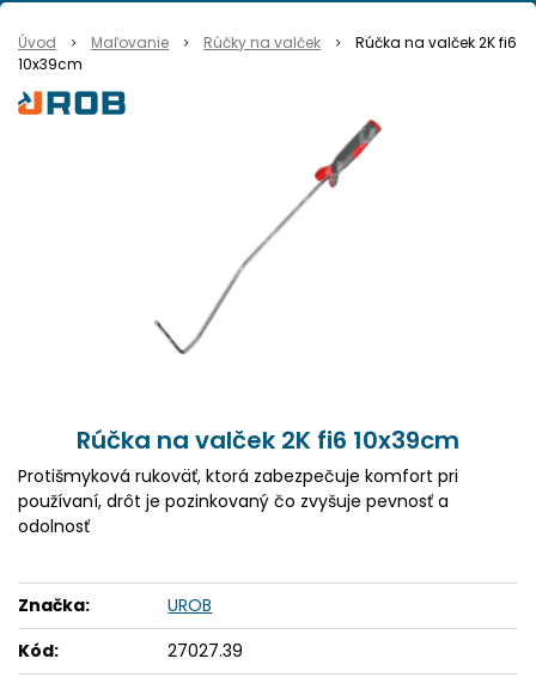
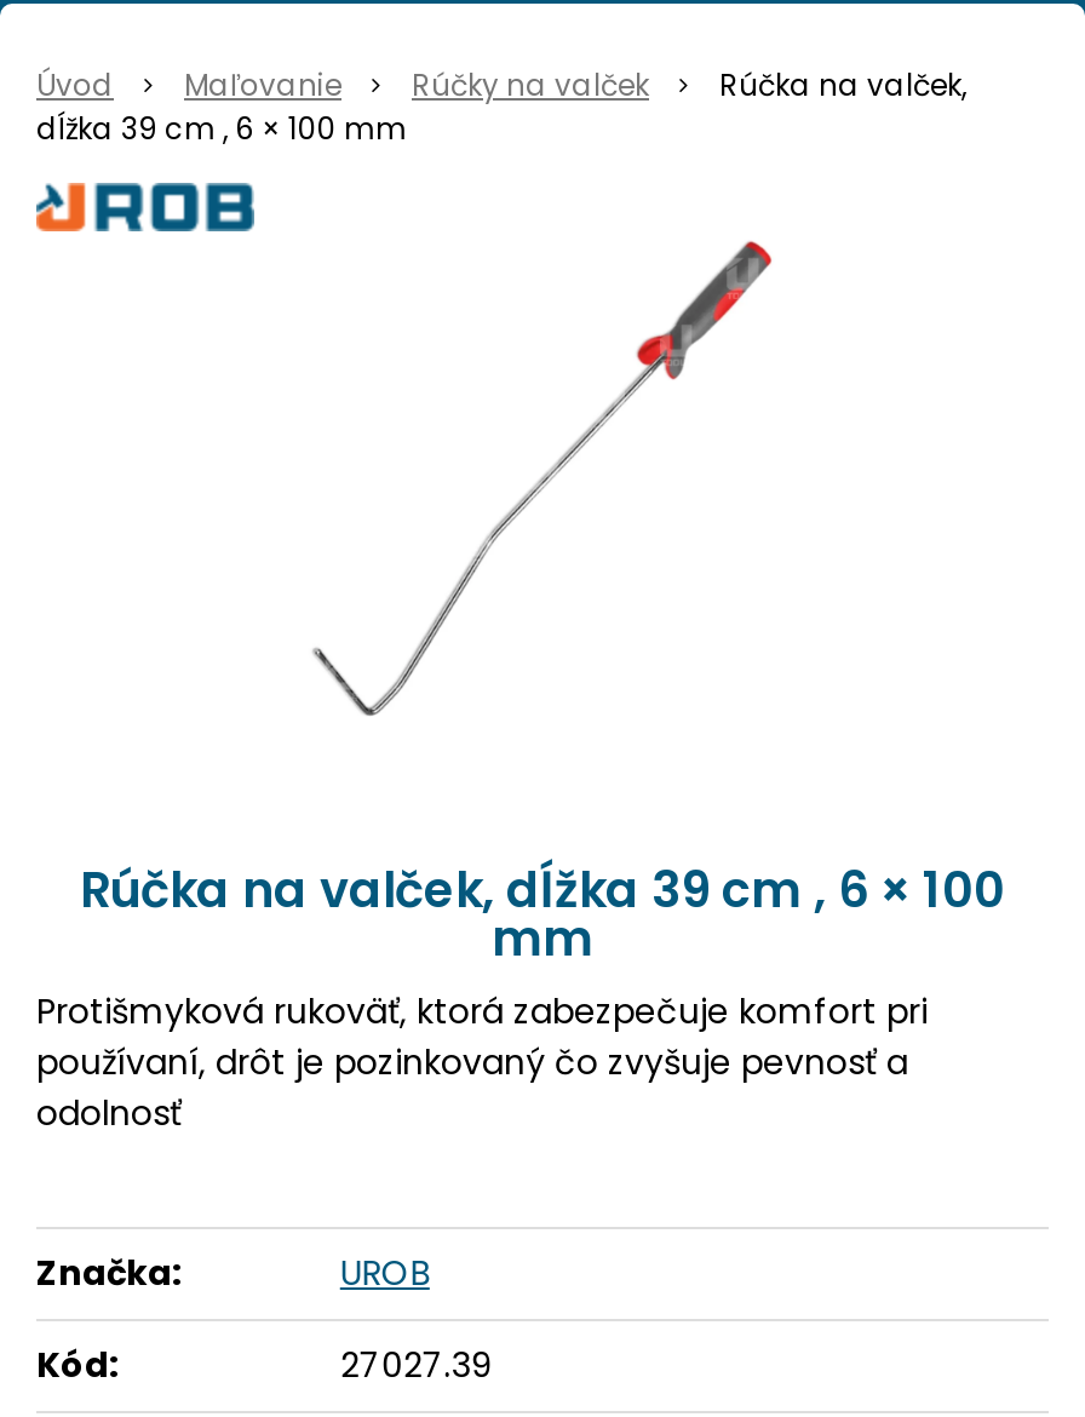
- Rúčka na valček 2K fi6
- 10x39cm
+ Rúčka na valček,
+ dĺžka 39 cm , 6 × 100 mm

- Rúčka na valček 2K fi6 10x39cm
+ Rúčka na valček, dĺžka 39 cm , 6 × 100
+ mm
